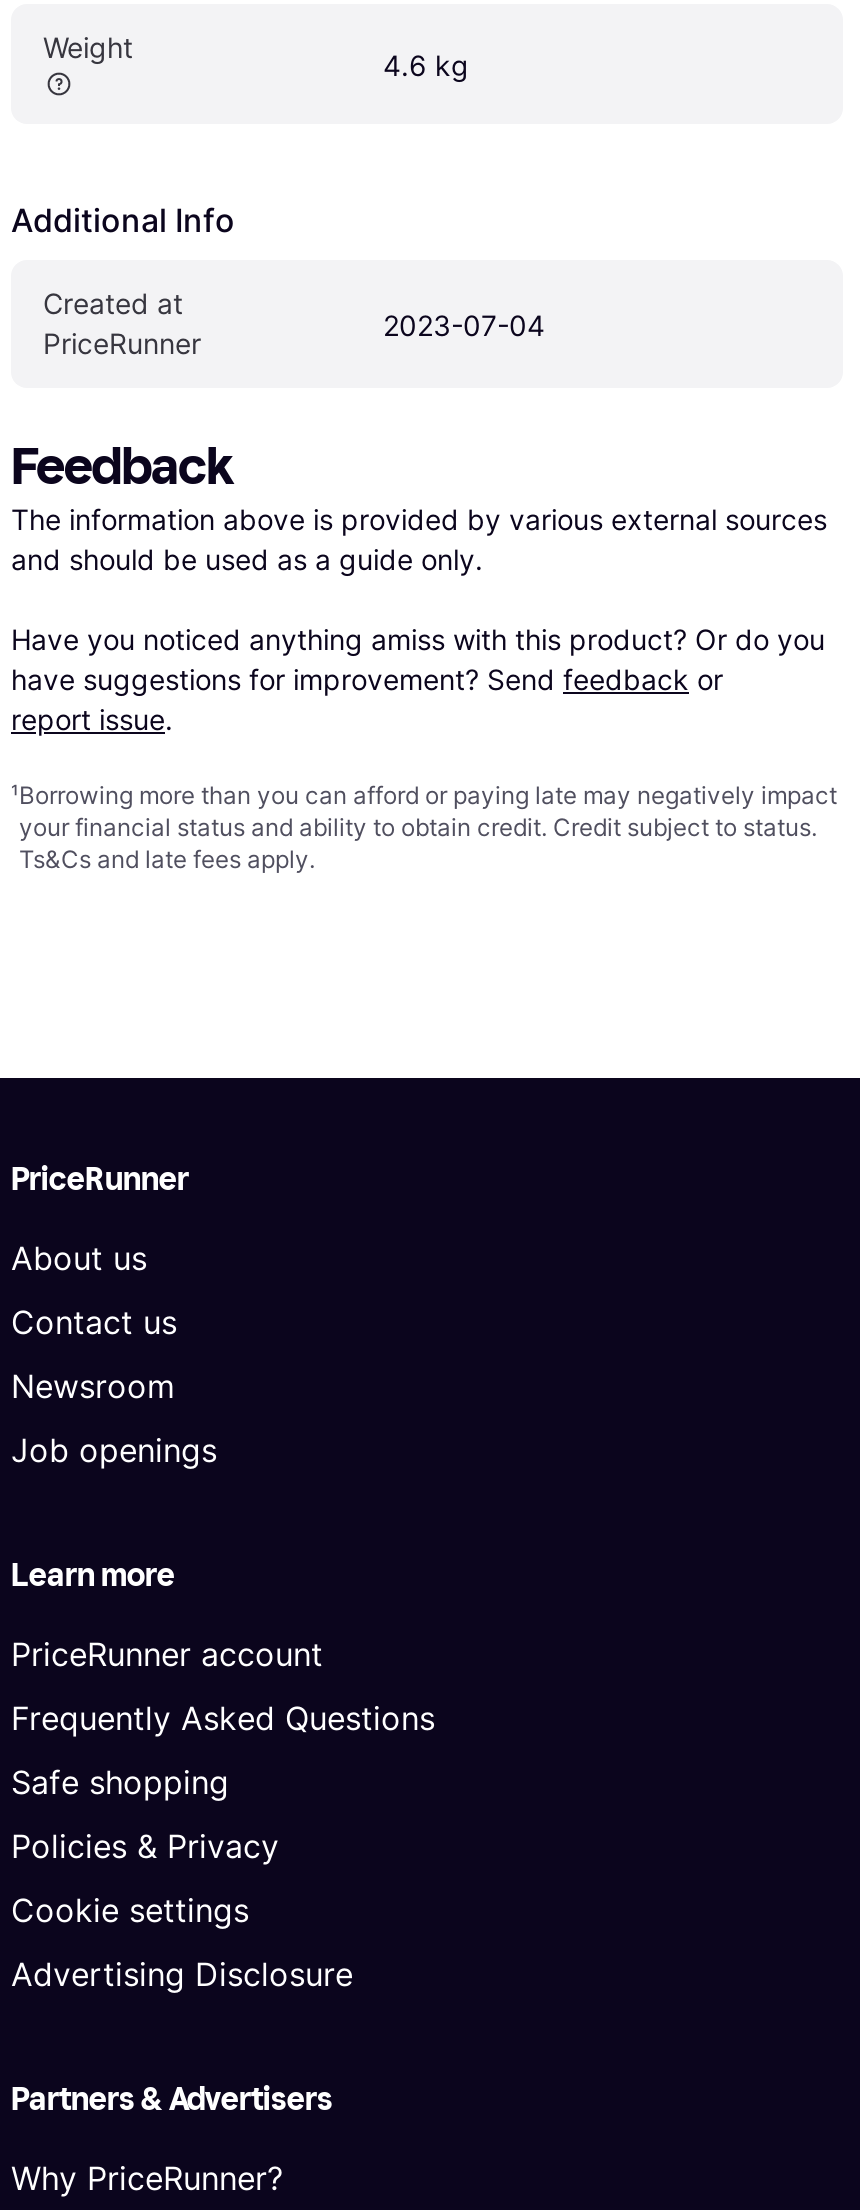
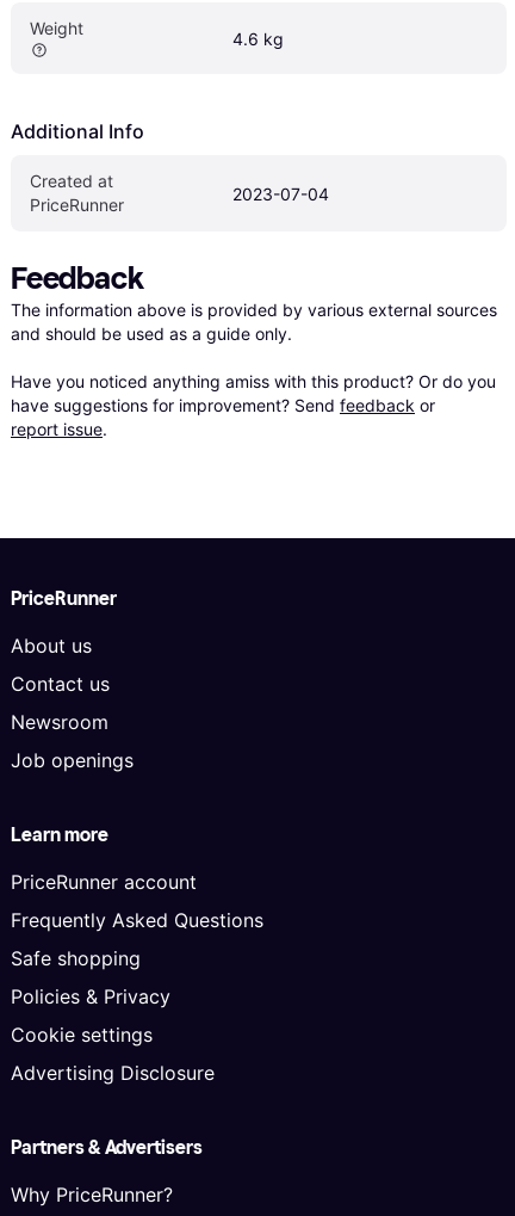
- ¹Borrowing more than you can afford or paying late may negatively impact
- your financial status and ability to obtain credit. Credit subject to status.
- Ts&Cs and late fees apply.
